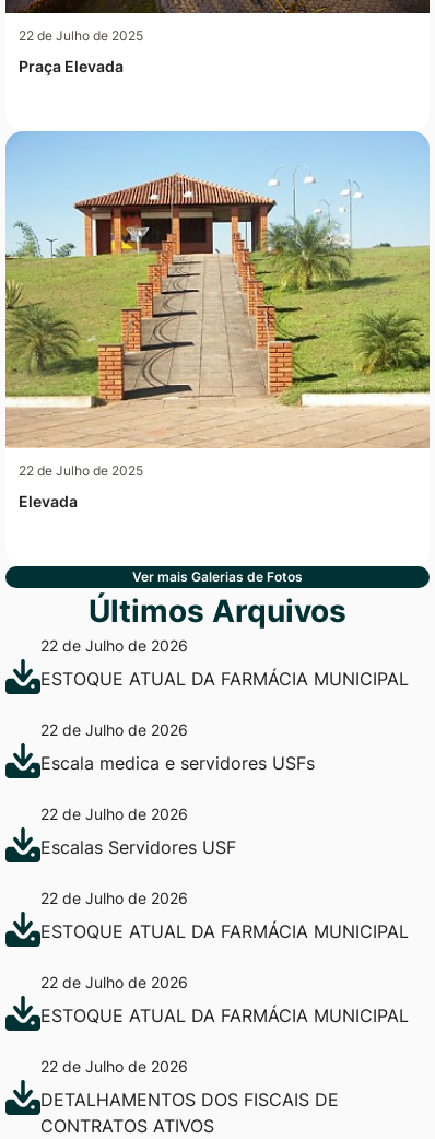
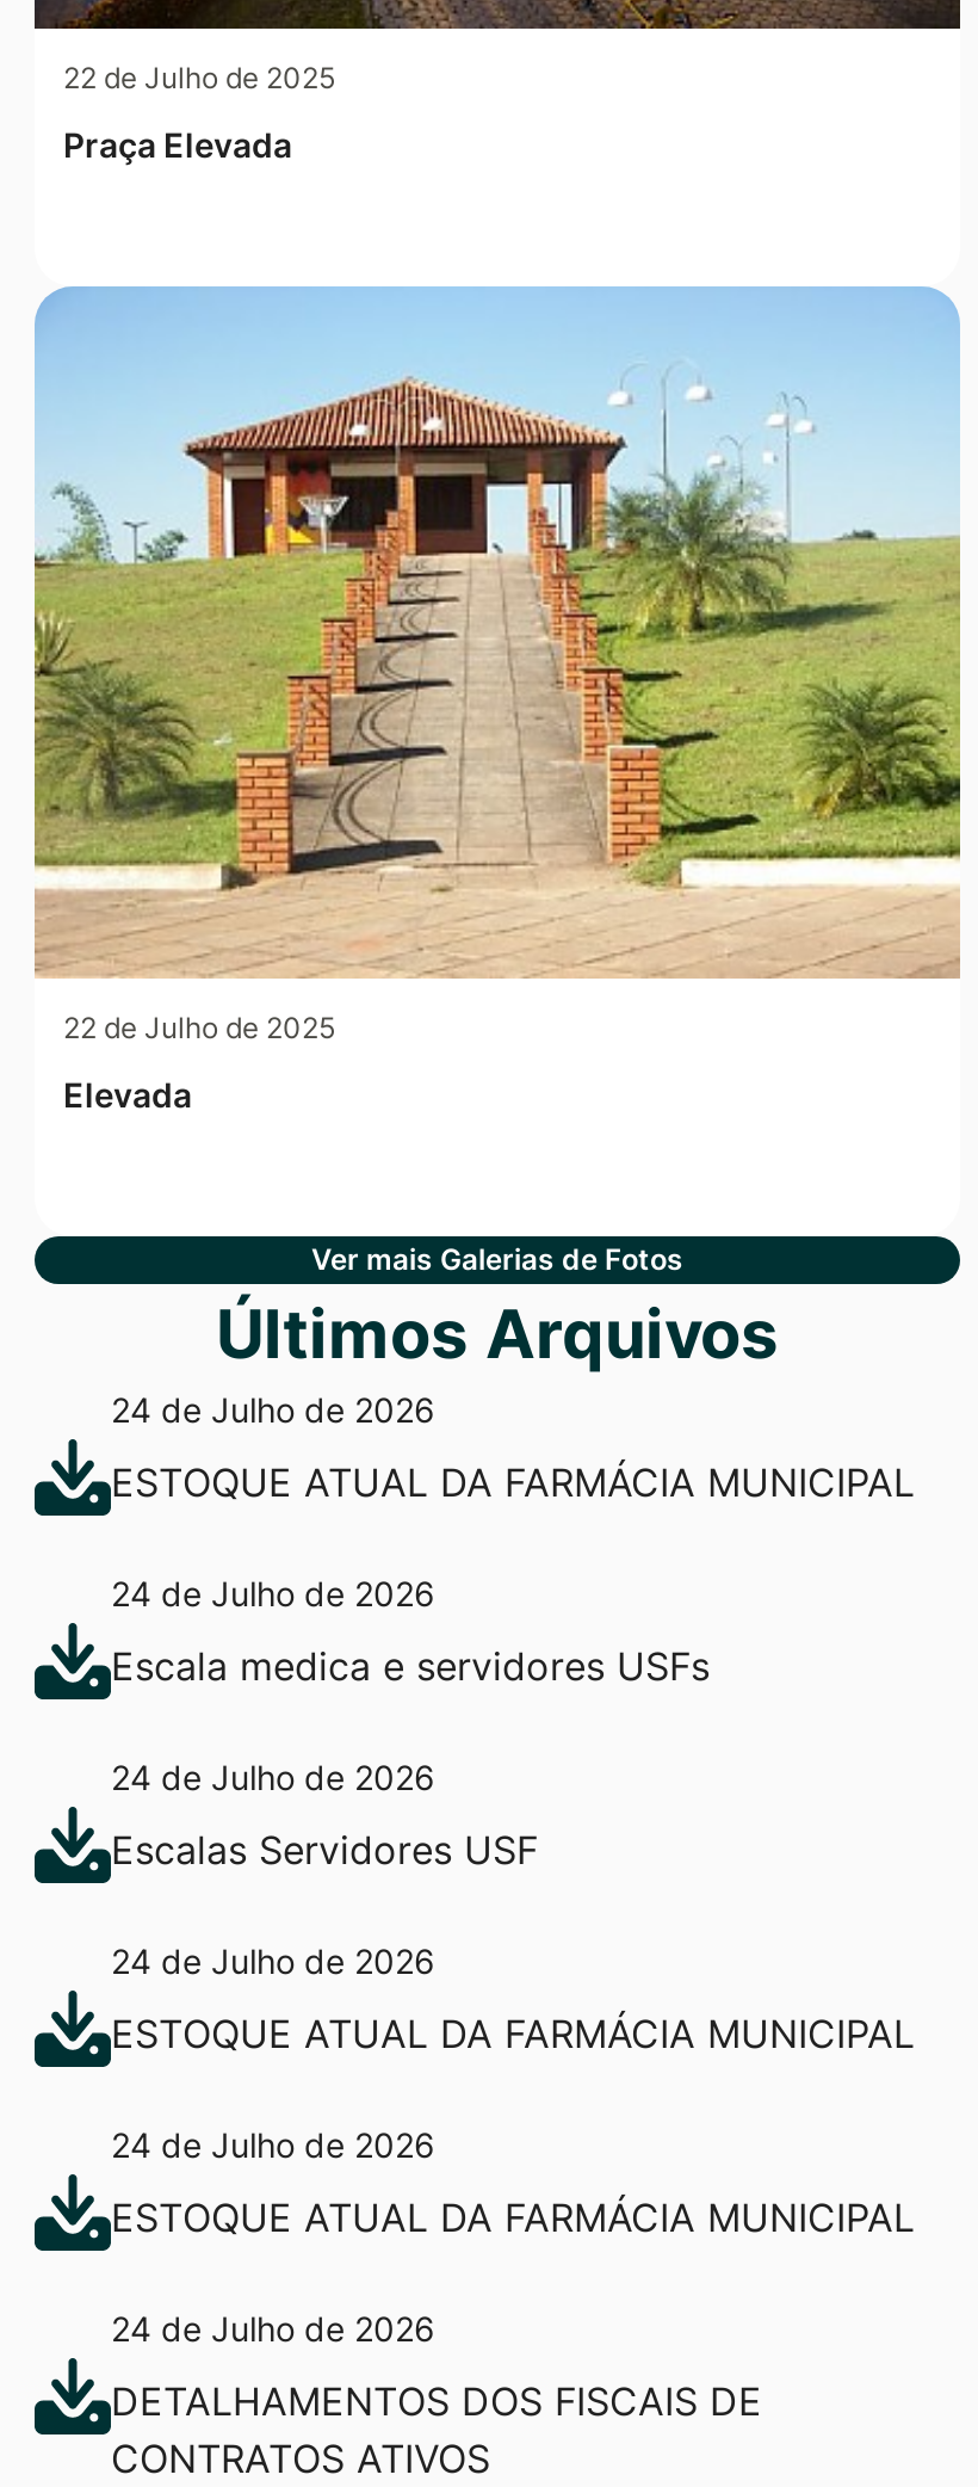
- 22 de Julho de 2026
+ 24 de Julho de 2026

- 22 de Julho de 2026
+ 24 de Julho de 2026

- 22 de Julho de 2026
+ 24 de Julho de 2026

- 22 de Julho de 2026
+ 24 de Julho de 2026

- 22 de Julho de 2026
+ 24 de Julho de 2026

- 22 de Julho de 2026
+ 24 de Julho de 2026
